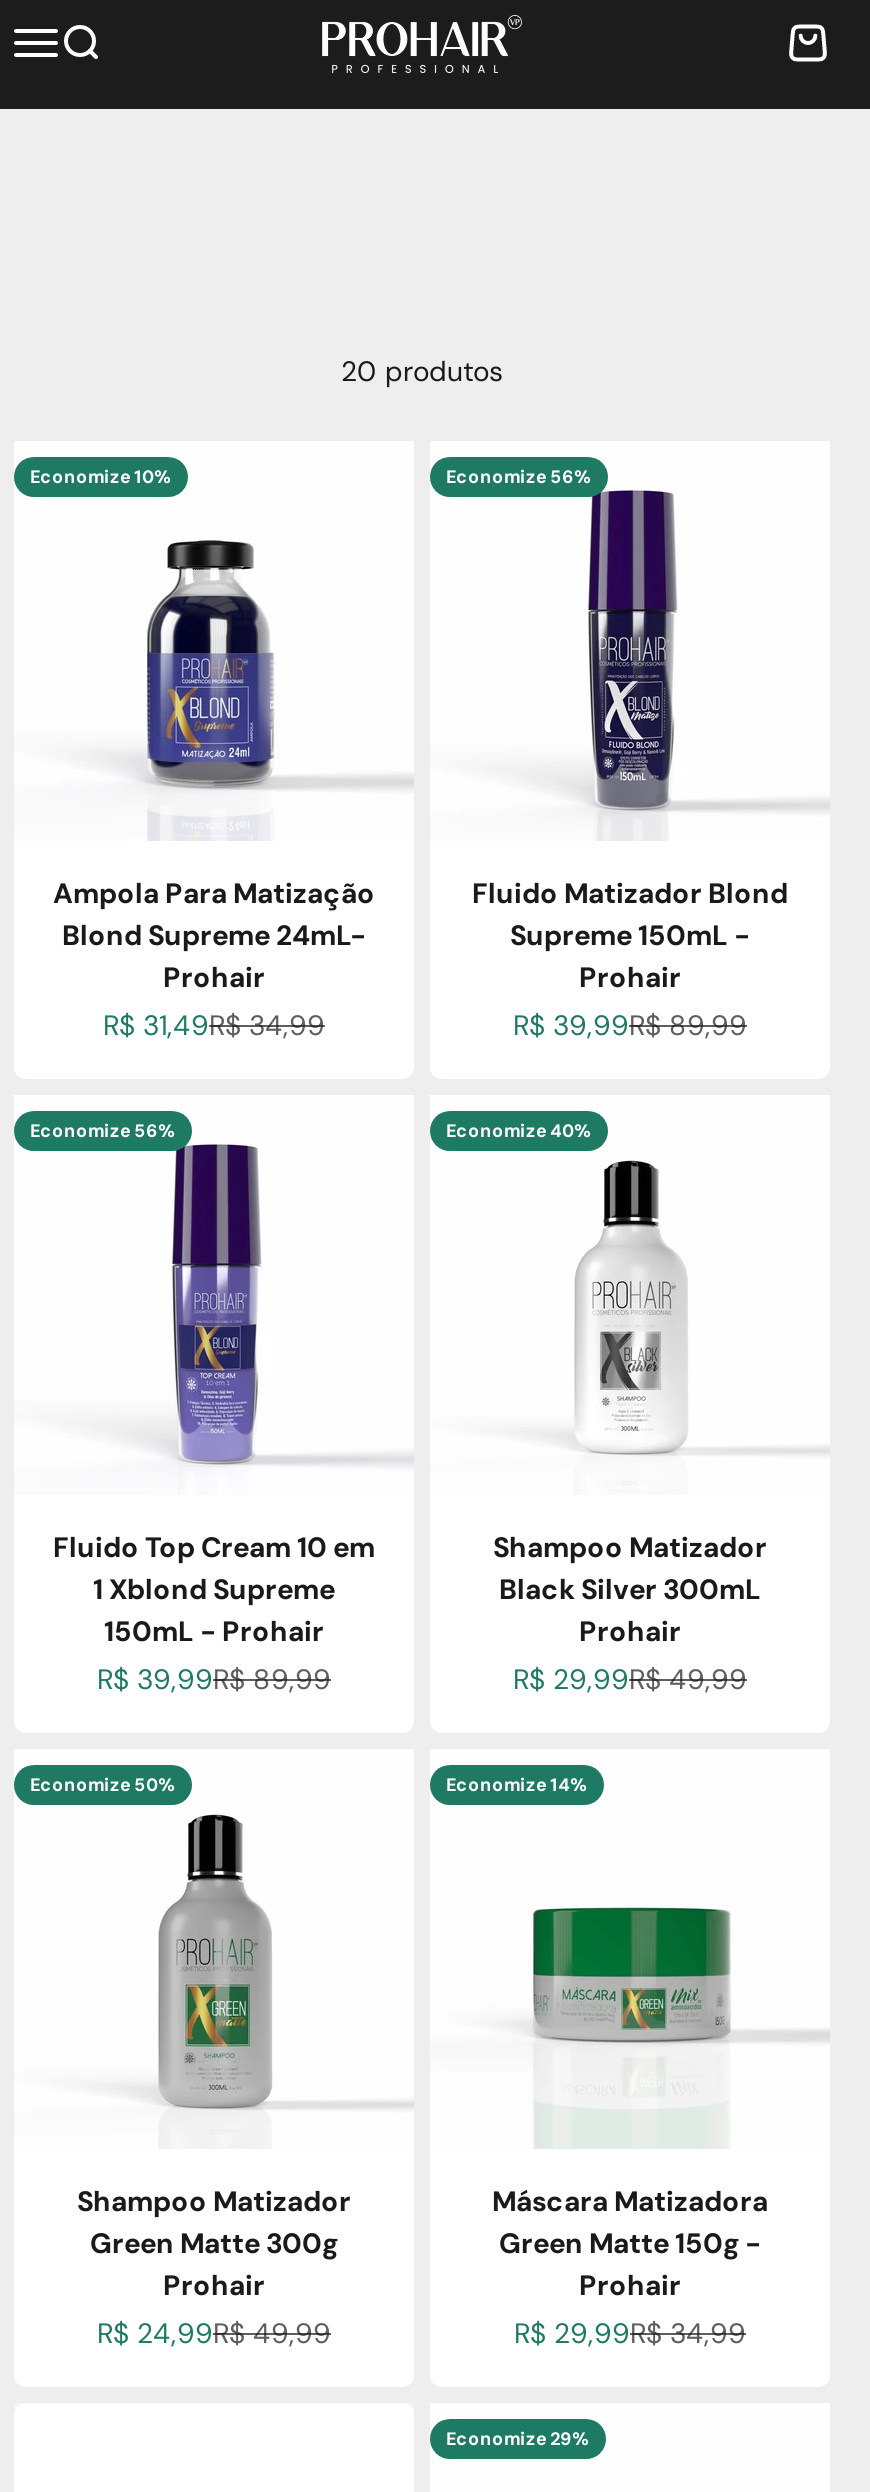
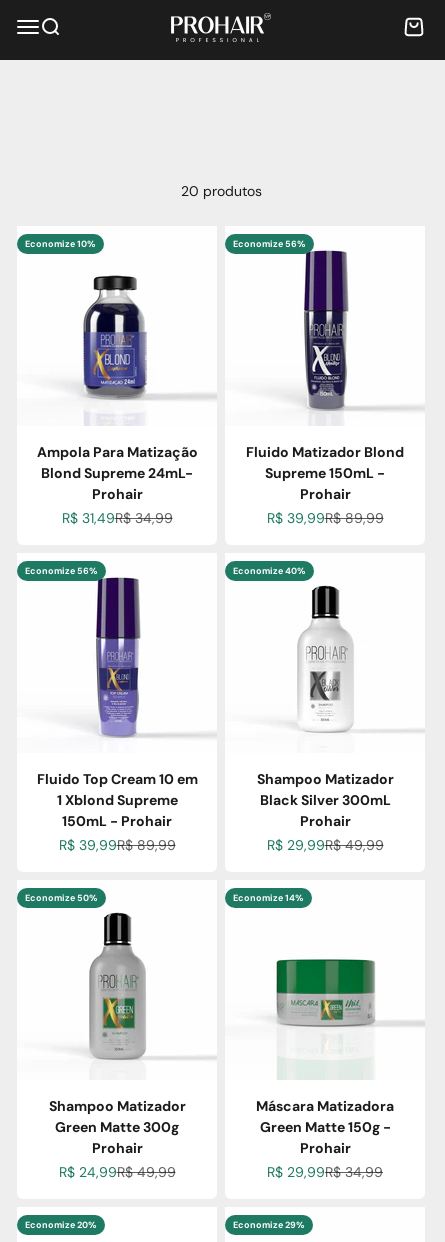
+ Economize 20%
